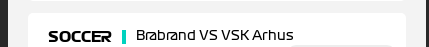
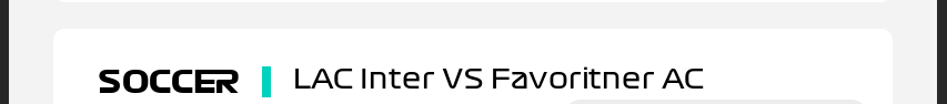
- Brabrand VS VSK Arhus
+ LAC Inter VS Favoritner AC
